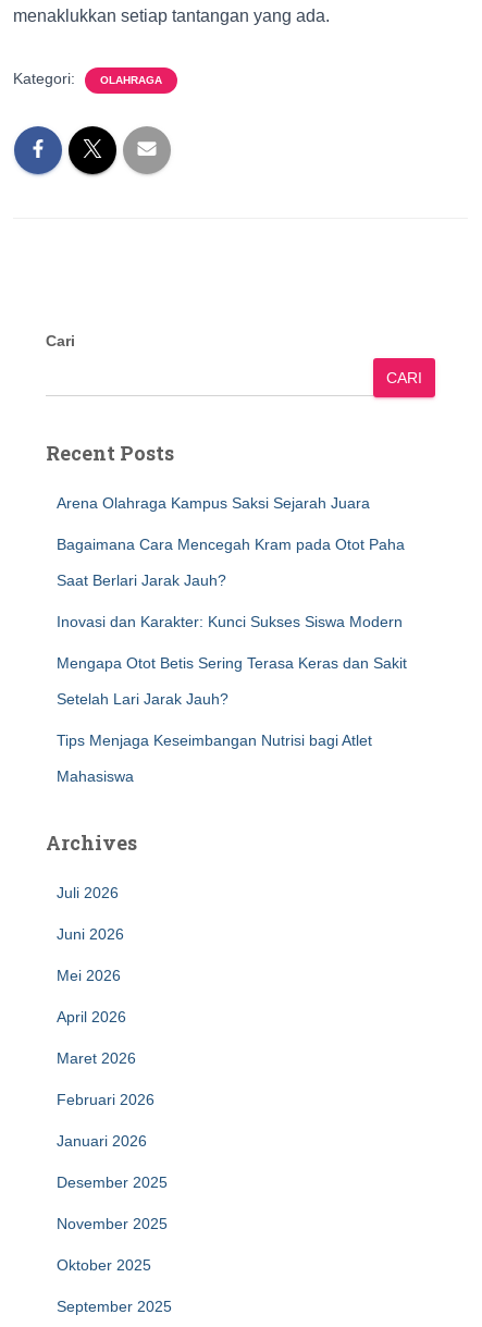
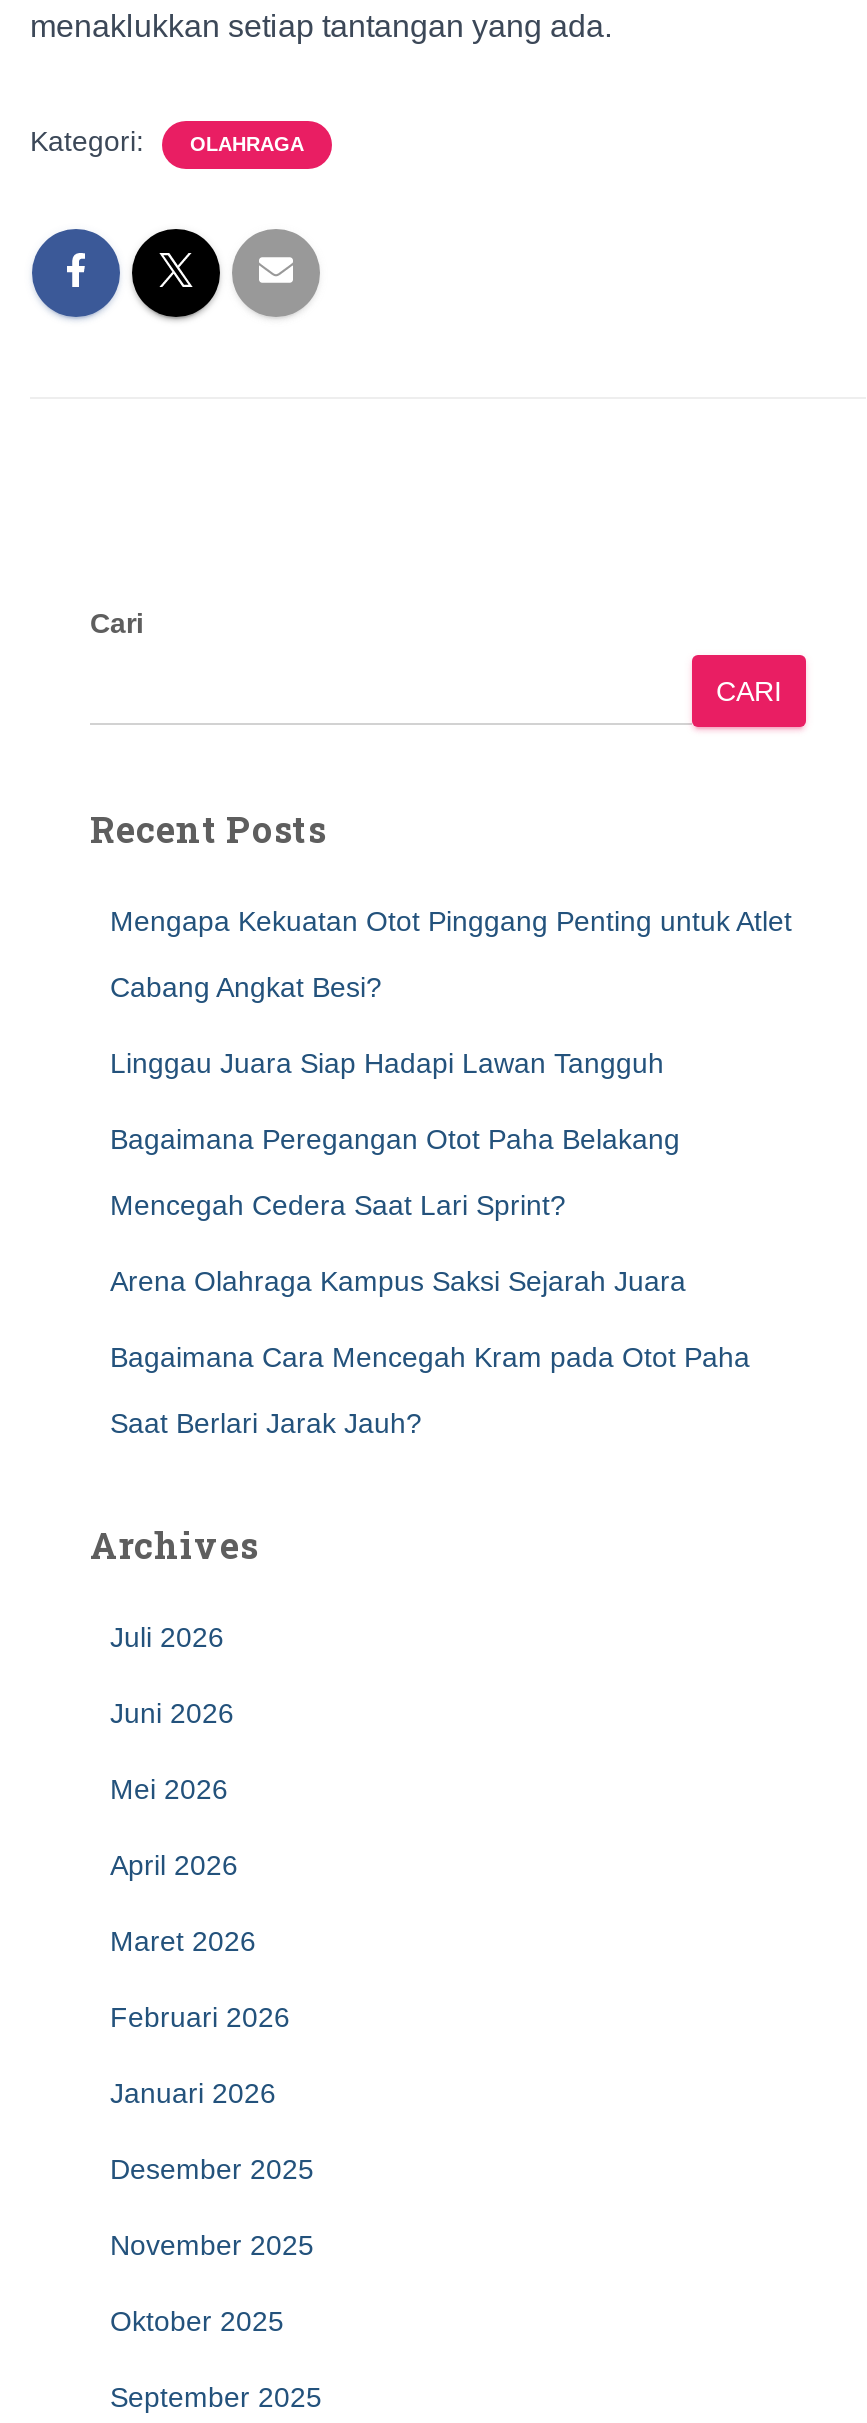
+ Mengapa Kekuatan Otot Pinggang Penting untuk Atlet
+ Cabang Angkat Besi?
+ Linggau Juara Siap Hadapi Lawan Tangguh
+ Bagaimana Peregangan Otot Paha Belakang
+ Mencegah Cedera Saat Lari Sprint?

moved down: Arena Olahraga Kampus Saksi Sejarah Juara | Bagaimana Cara Mencegah Kram pada Otot Paha | Saat Berlari Jarak Jauh?

- Inovasi dan Karakter: Kunci Sukses Siswa Modern
- Mengapa Otot Betis Sering Terasa Keras dan Sakit
- Setelah Lari Jarak Jauh?
- Tips Menjaga Keseimbangan Nutrisi bagi Atlet
- Mahasiswa
